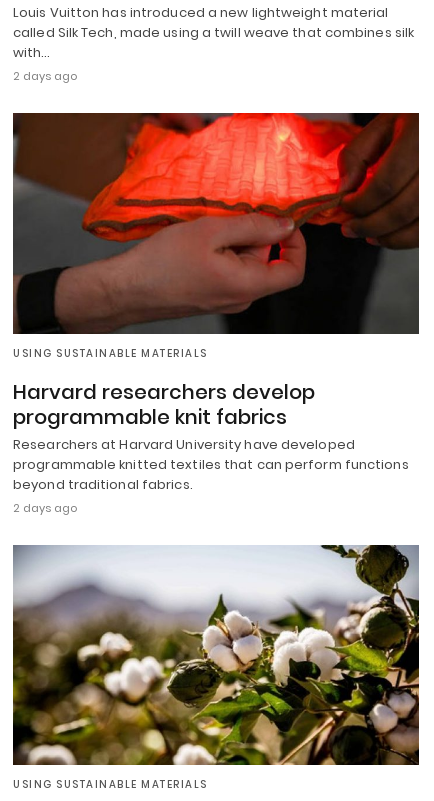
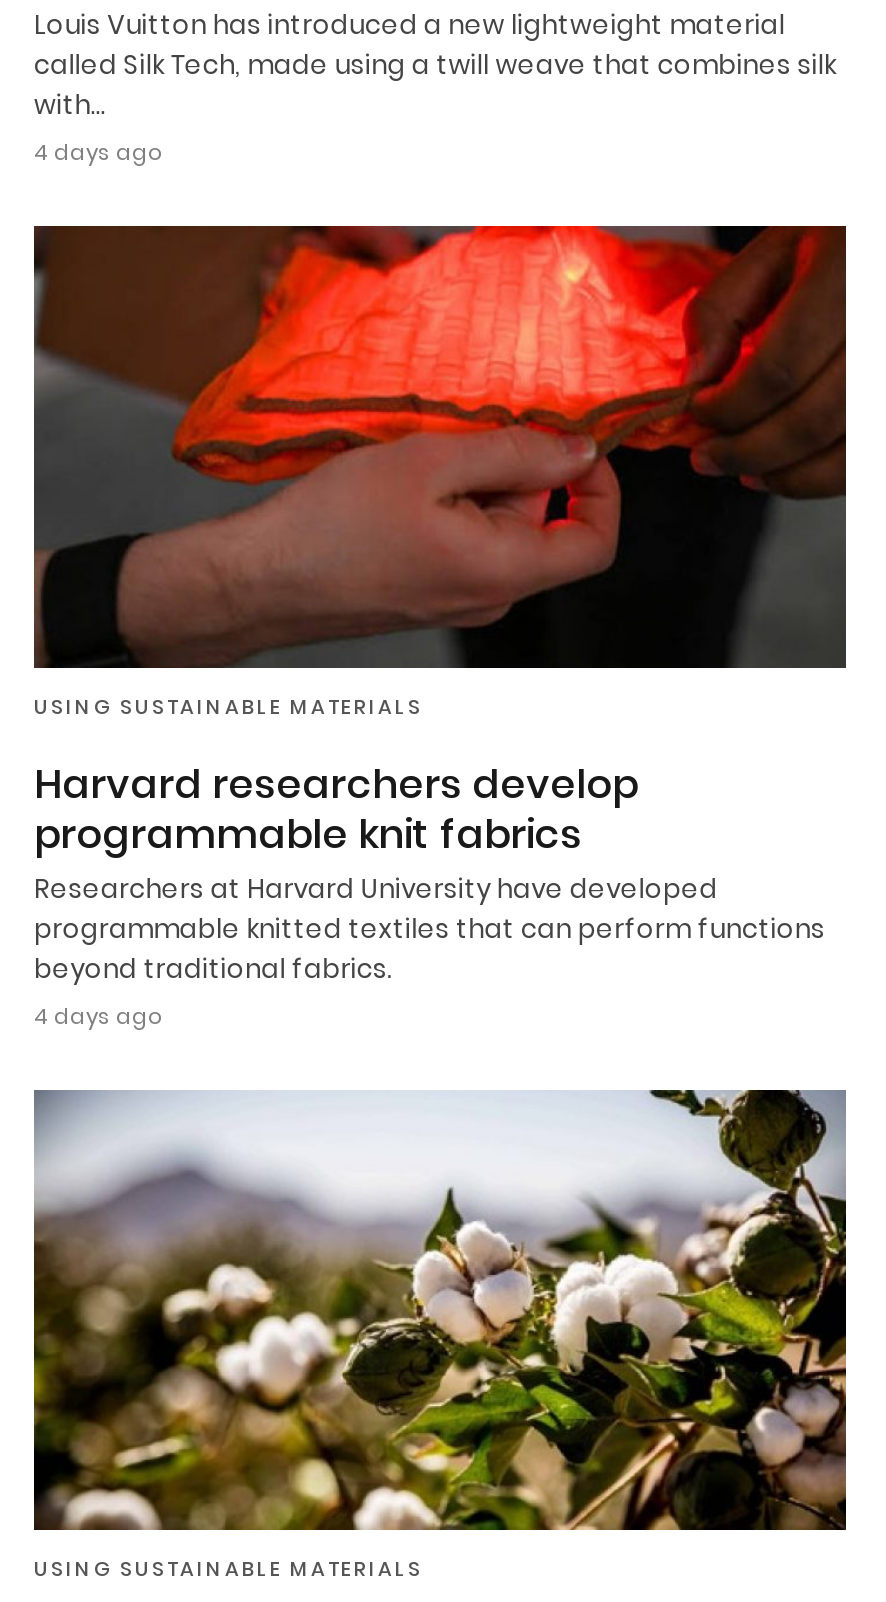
- 2 days ago
+ 4 days ago

- 2 days ago
+ 4 days ago
